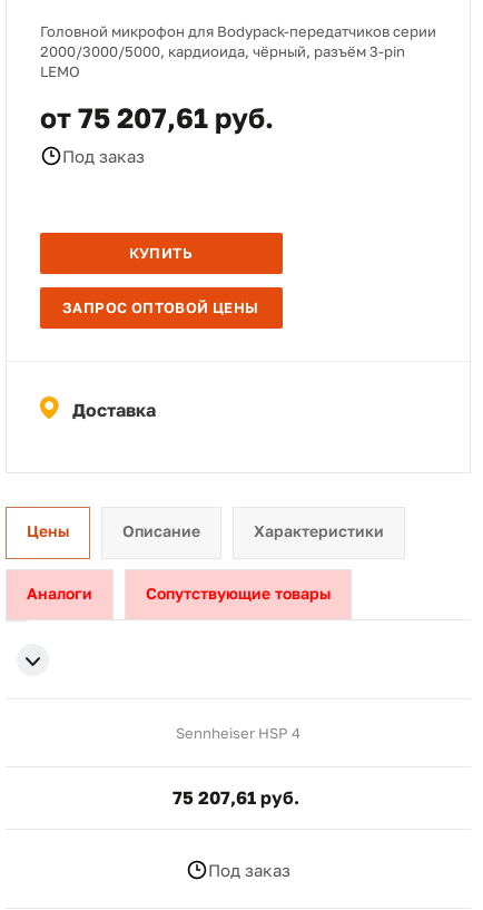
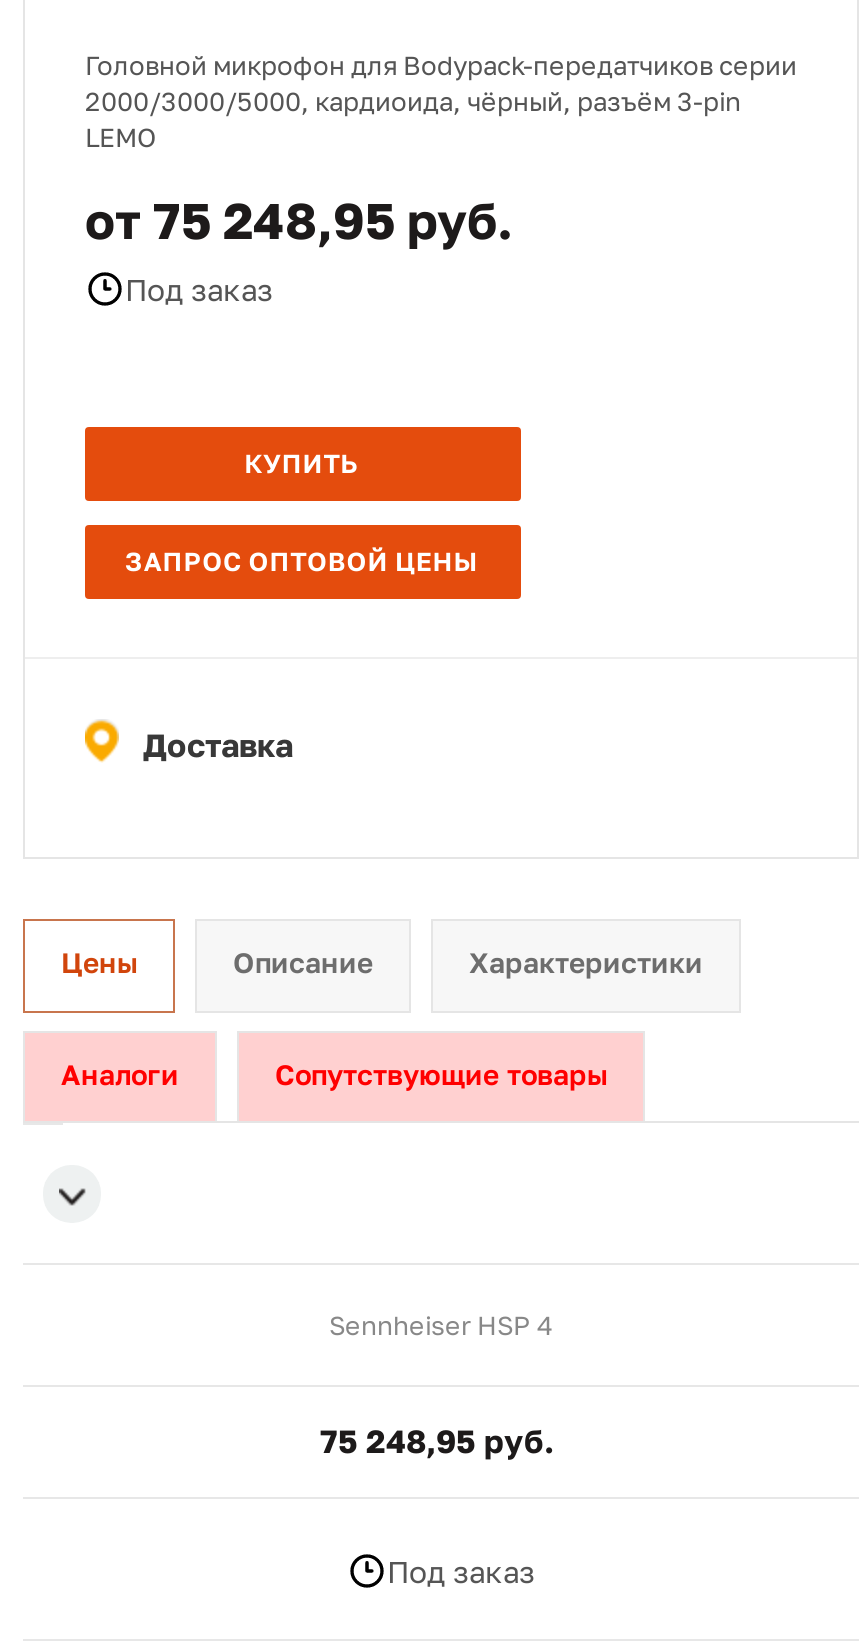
- от 75 207,61 руб.
+ от 75 248,95 руб.

- 75 207,61 руб.
+ 75 248,95 руб.
